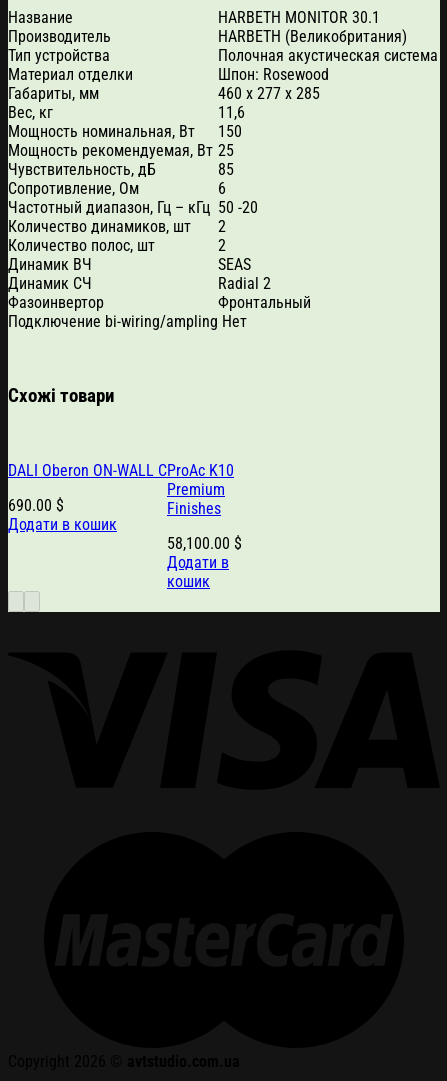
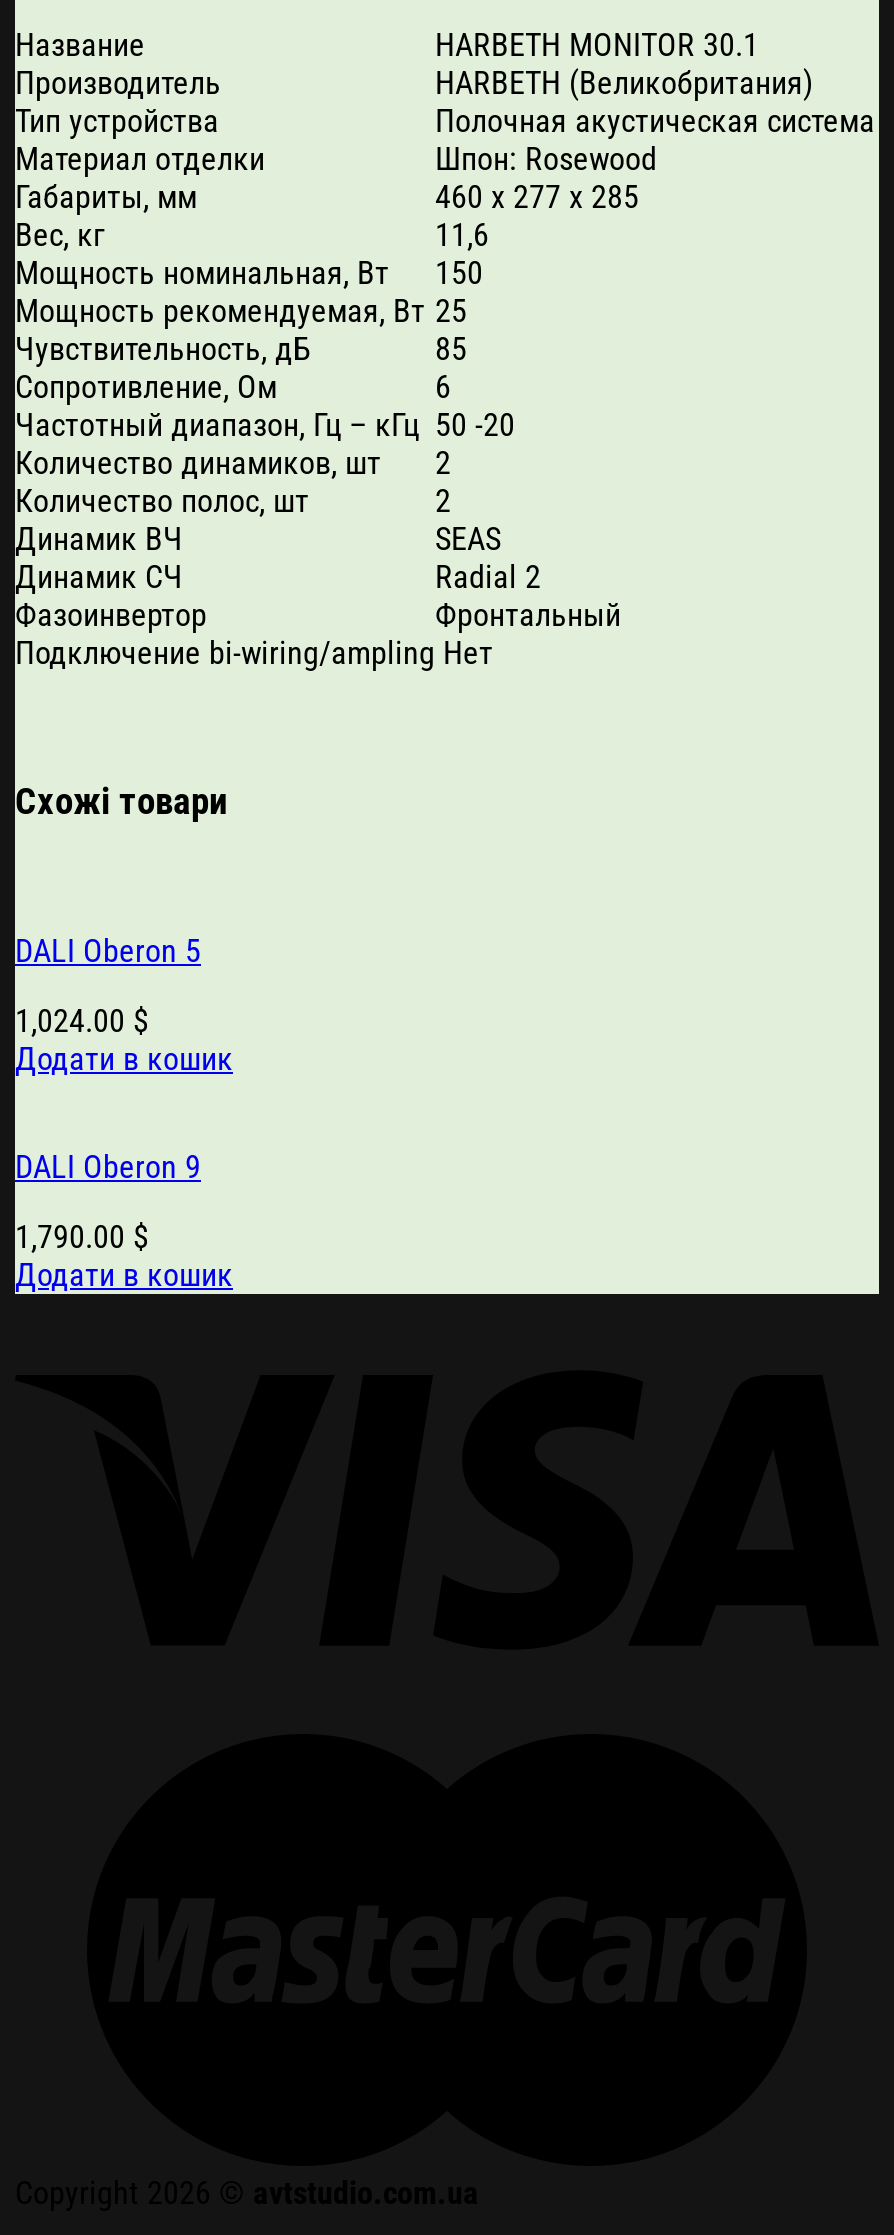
- DALI Oberon ON-WALL С
+ DALI Oberon 5

- ProAc K10
- Premium
- Finishes
+ DALI Oberon 9

- 690.00 $
+ 1,024.00 $

- 58,100.00 $
- Додати в
- кошик
+ 1,790.00 $
+ Додати в кошик
